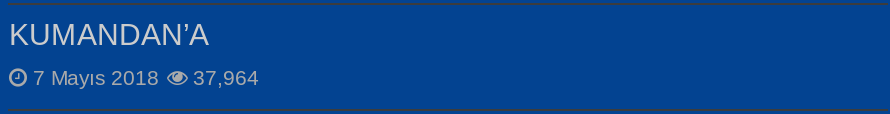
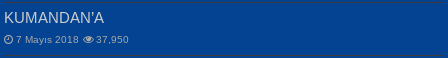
- 7 Mayıs 2018 37,964
+ 7 Mayıs 2018 37,950
